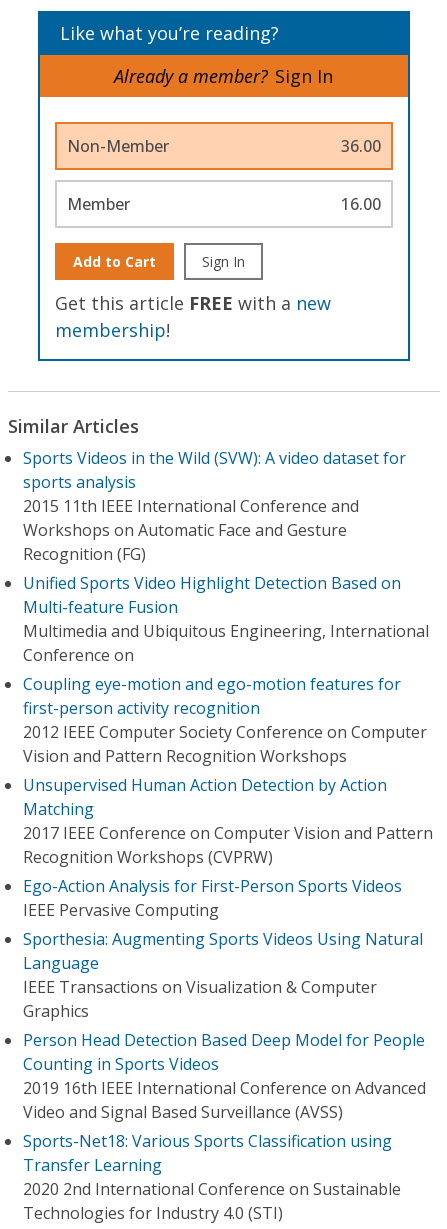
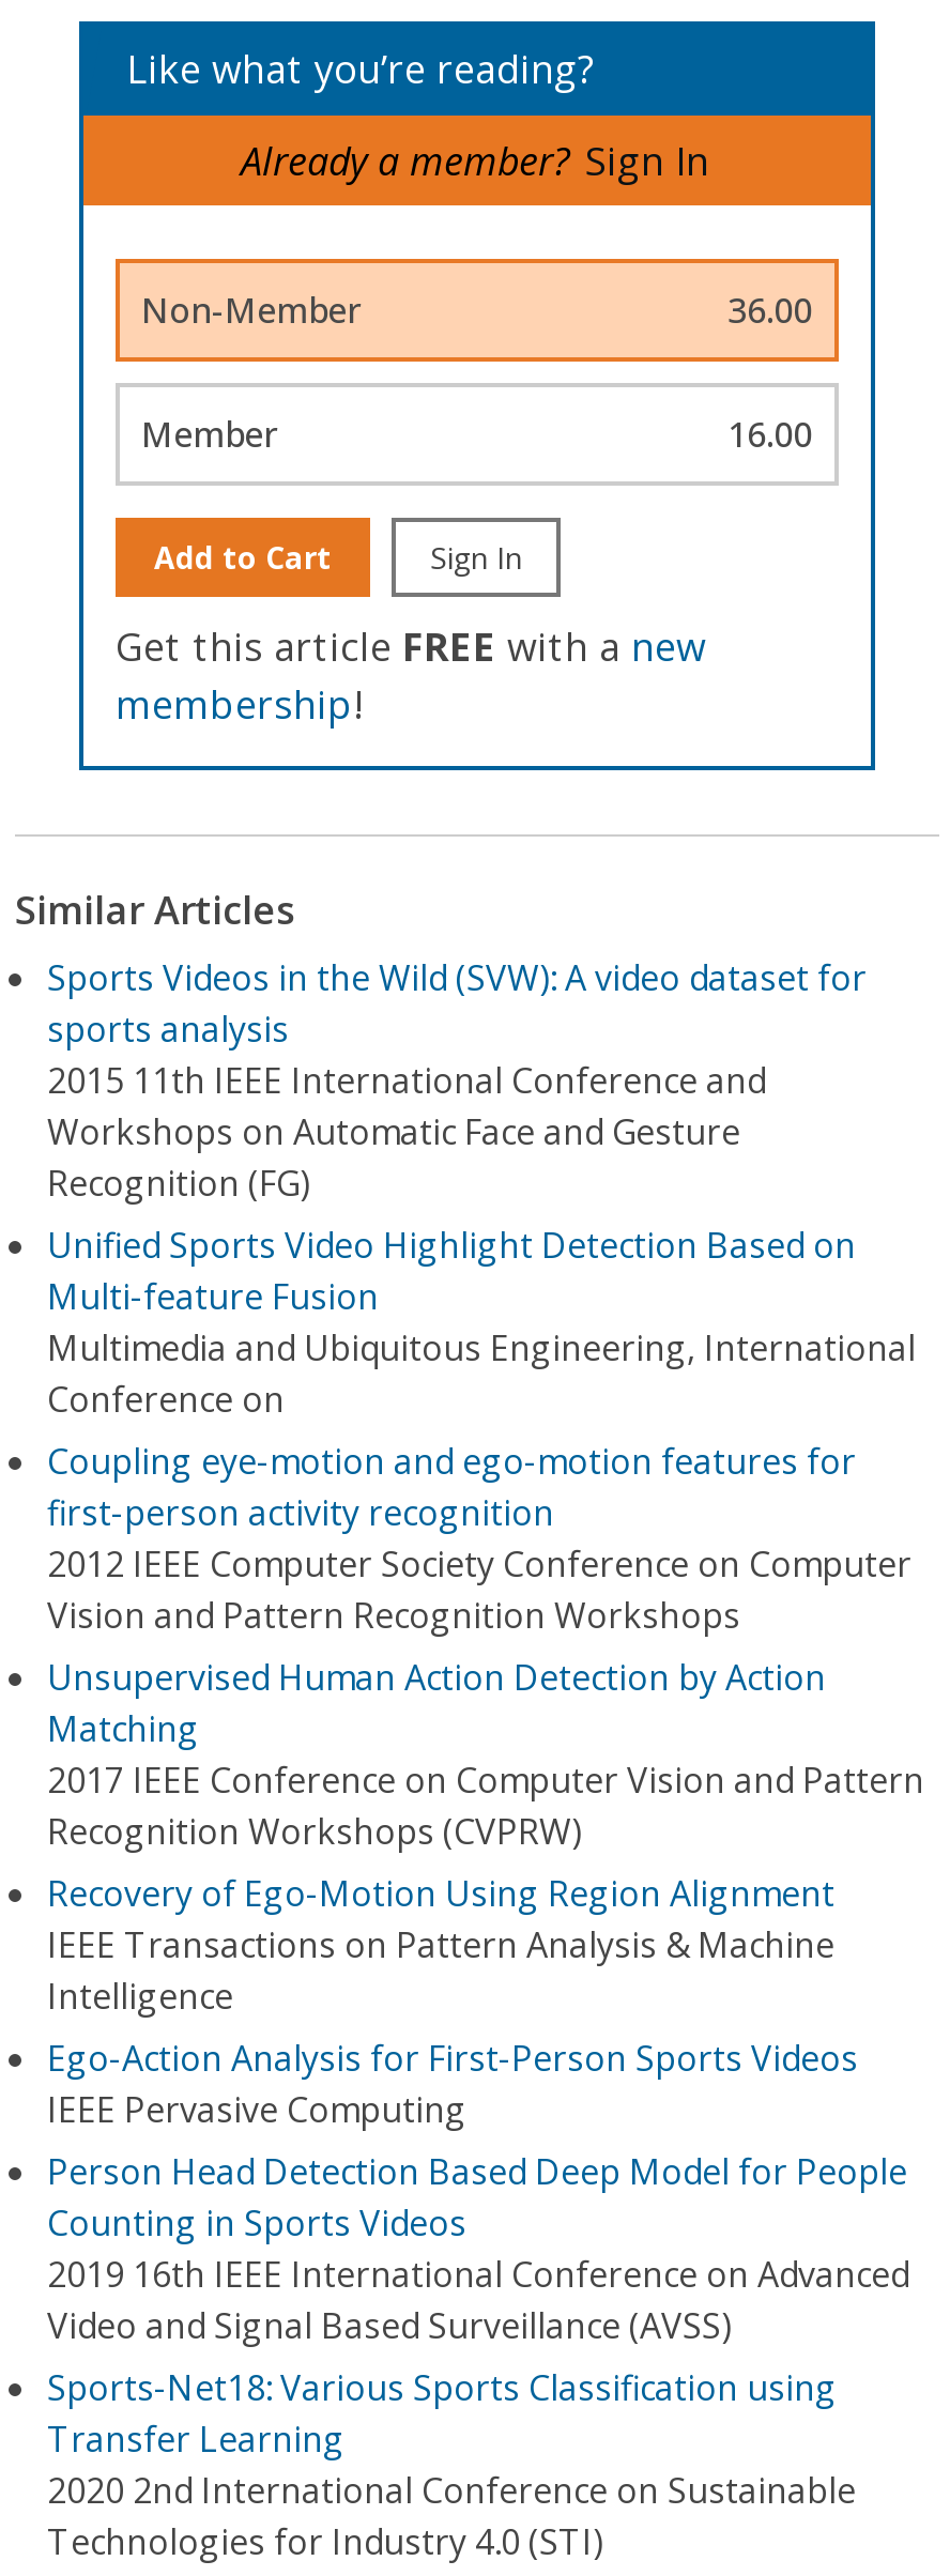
+ Recovery of Ego-Motion Using Region Alignment
+ IEEE Transactions on Pattern Analysis & Machine
+ Intelligence

moved down: Ego-Action Analysis for First-Person Sports Videos | IEEE Pervasive Computing

- Sporthesia: Augmenting Sports Videos Using Natural
- Language
- IEEE Transactions on Visualization & Computer
- Graphics
